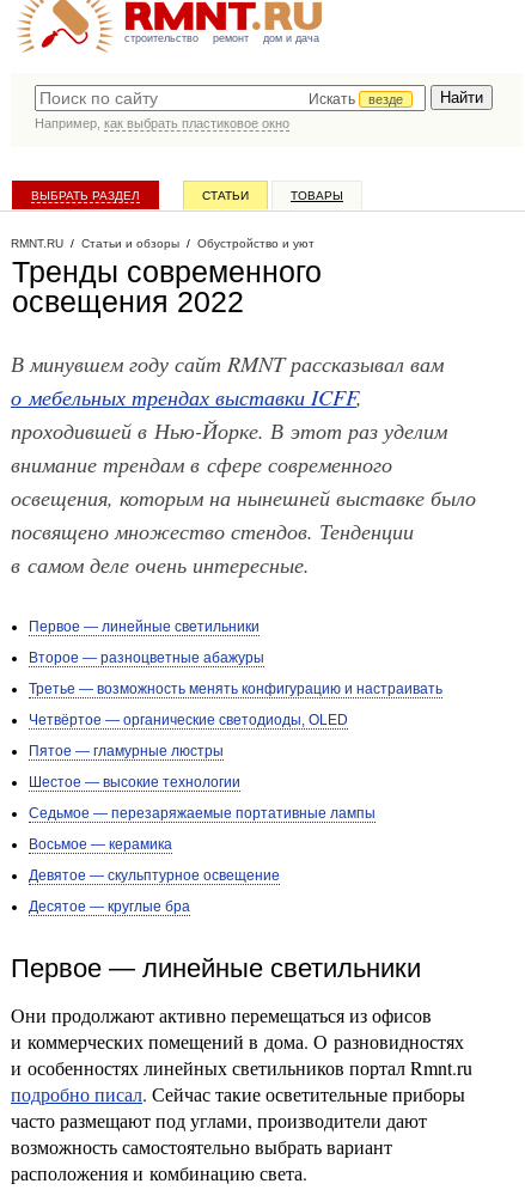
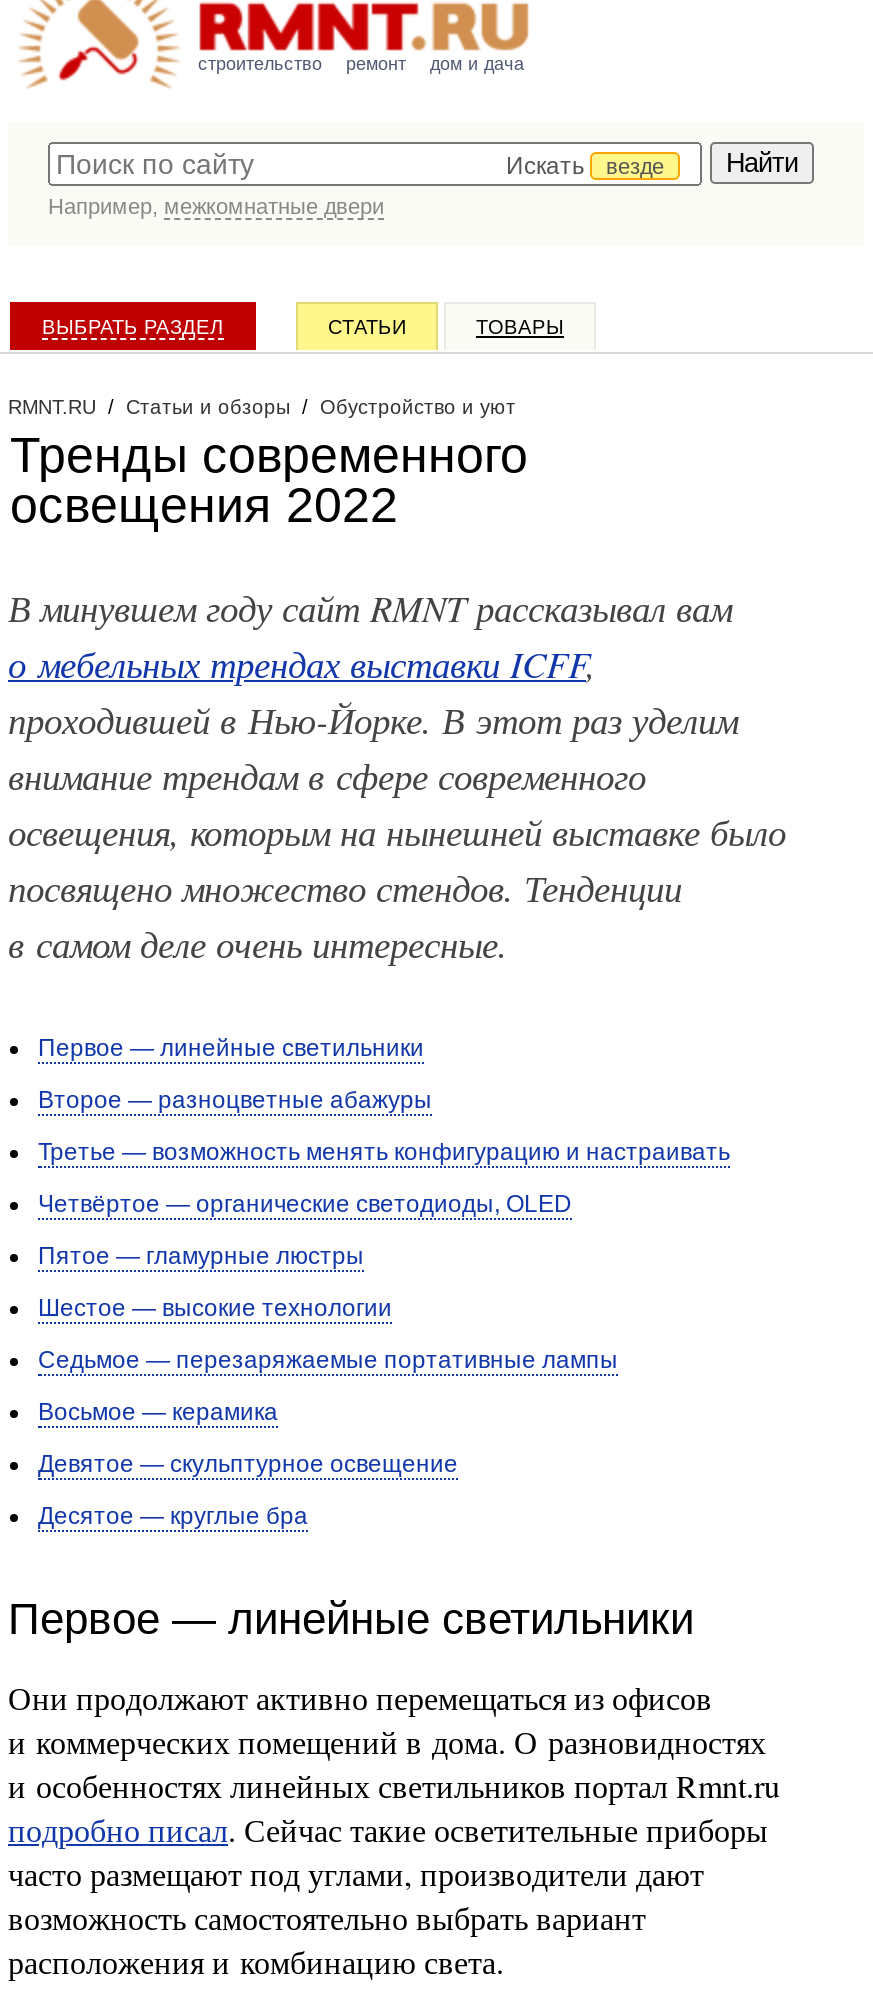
- Например, как выбрать пластиковое окно
+ Например, межкомнатные двери
